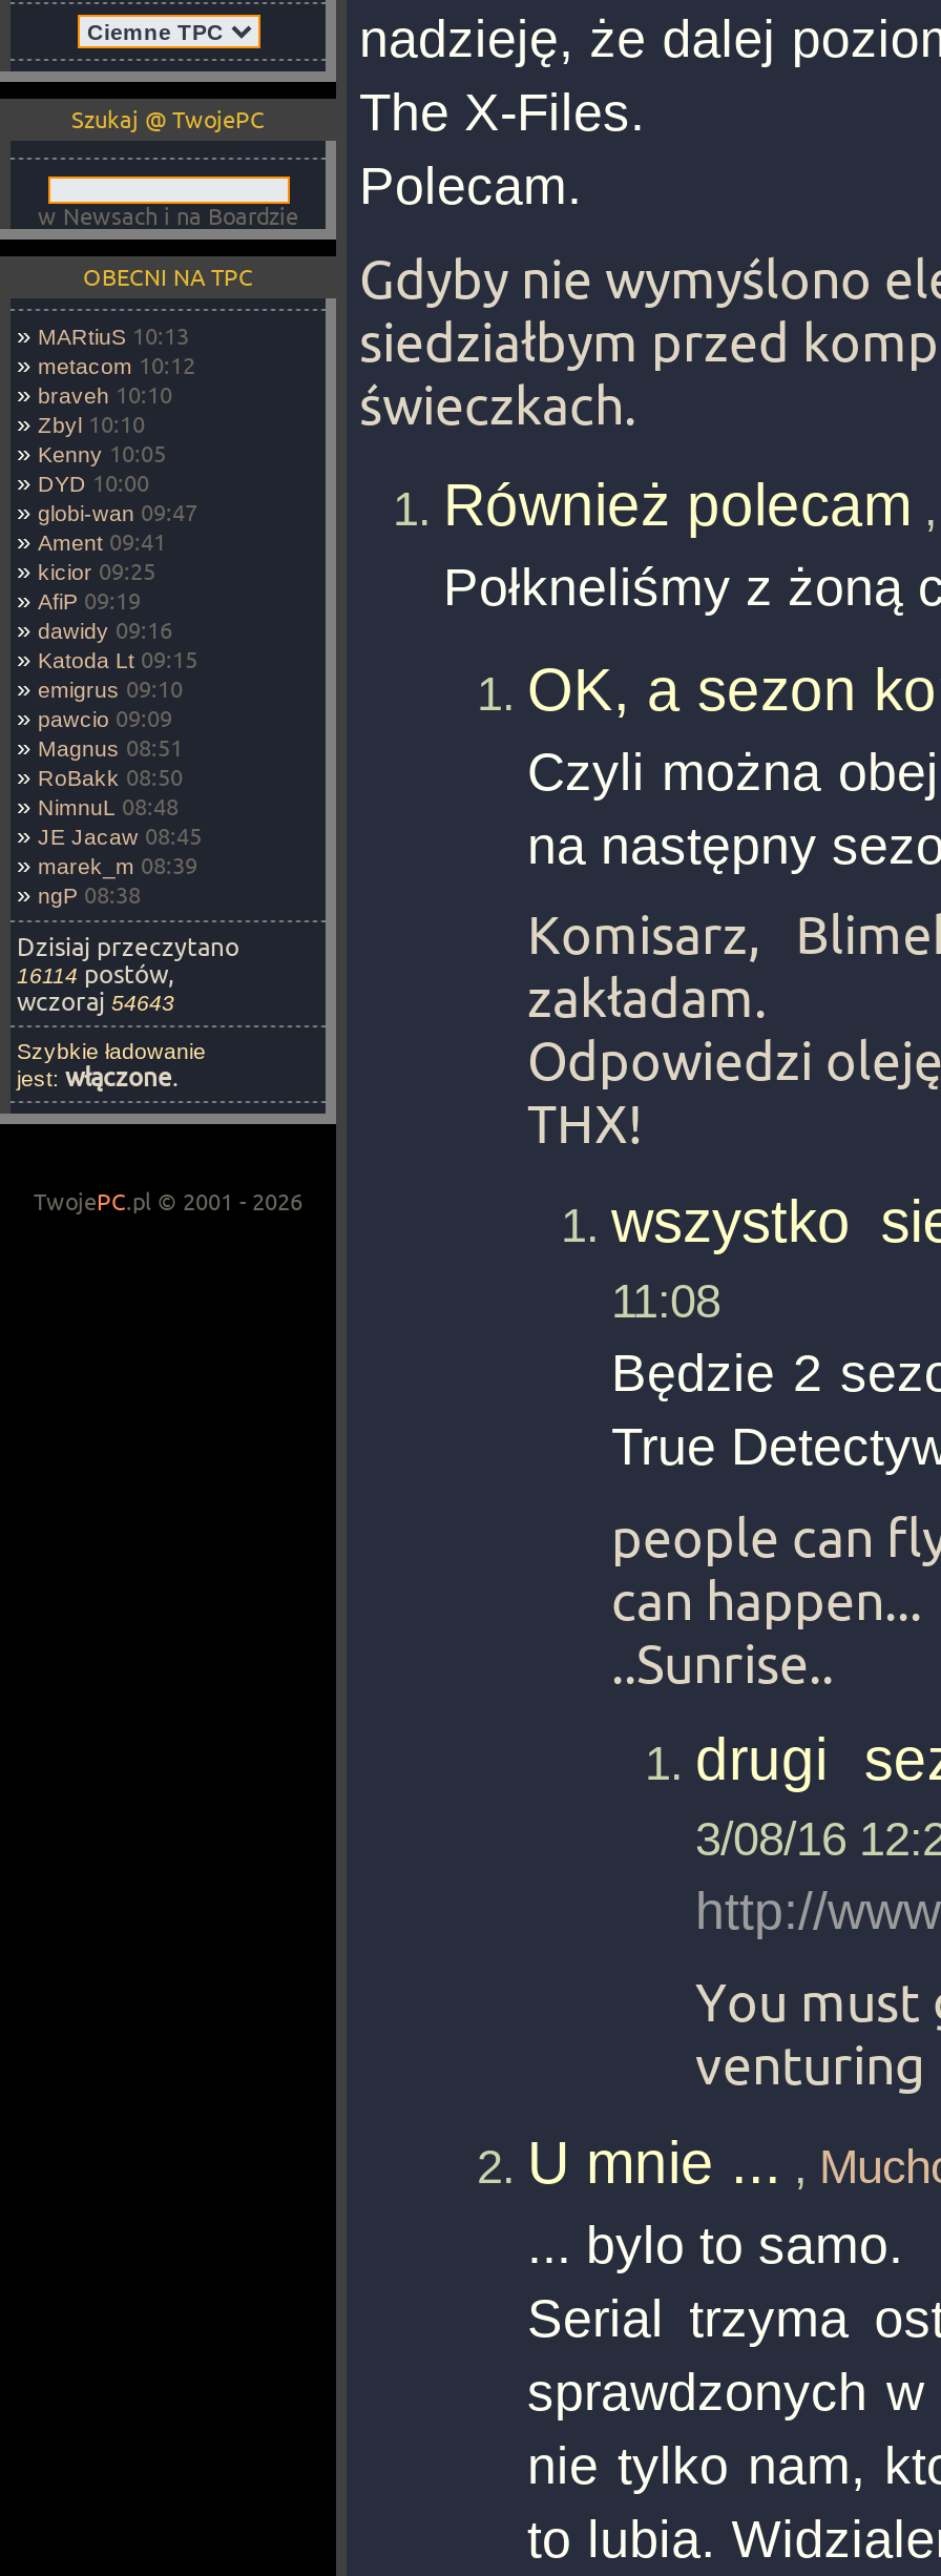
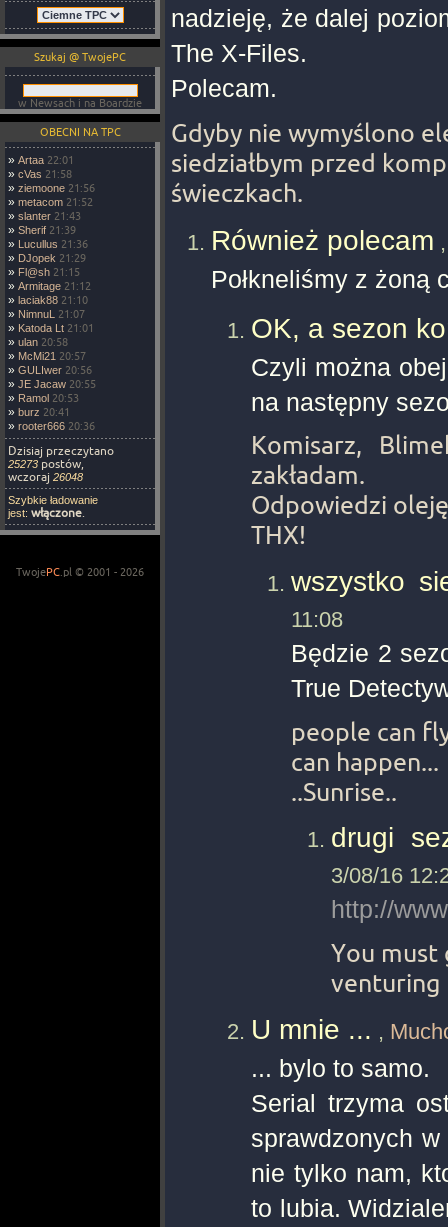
- » MARtiuS 10:13
- » metacom 10:12
- » braveh 10:10
- » Zbyl 10:10
- » Kenny 10:05
- » DYD 10:00
- » globi-wan 09:47
- » Ament 09:41
- » kicior 09:25
- » AfiP 09:19
- » dawidy 09:16
- » Katoda Lt 09:15
- » emigrus 09:10
- » pawcio 09:09
- » Magnus 08:51
- » RoBakk 08:50
- » NimnuL 08:48
- » JE Jacaw 08:45
- » marek_m 08:39
- » ngP 08:38
+ » Artaa 22:01
+ » cVas 21:58
+ » ziemoone 21:56
+ » metacom 21:52
+ » slanter 21:43
+ » Sherif 21:39
+ » Lucullus 21:36
+ » DJopek 21:29
+ » Fl@sh 21:15
+ » Armitage 21:12
+ » laciak88 21:10
+ » NimnuL 21:07
+ » Katoda Lt 21:01
+ » ulan 20:58
+ » McMi21 20:57
+ » GULIwer 20:56
+ » JE Jacaw 20:55
+ » Ramol 20:53
+ » burz 20:41
+ » rooter666 20:36

- 16114 postów,
+ 25273 postów,

- wczoraj 54643
+ wczoraj 26048
